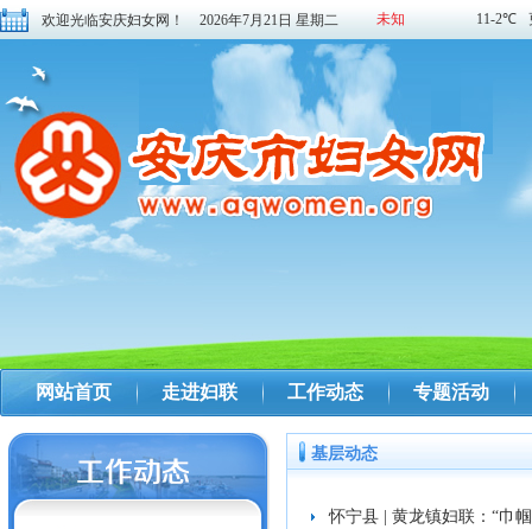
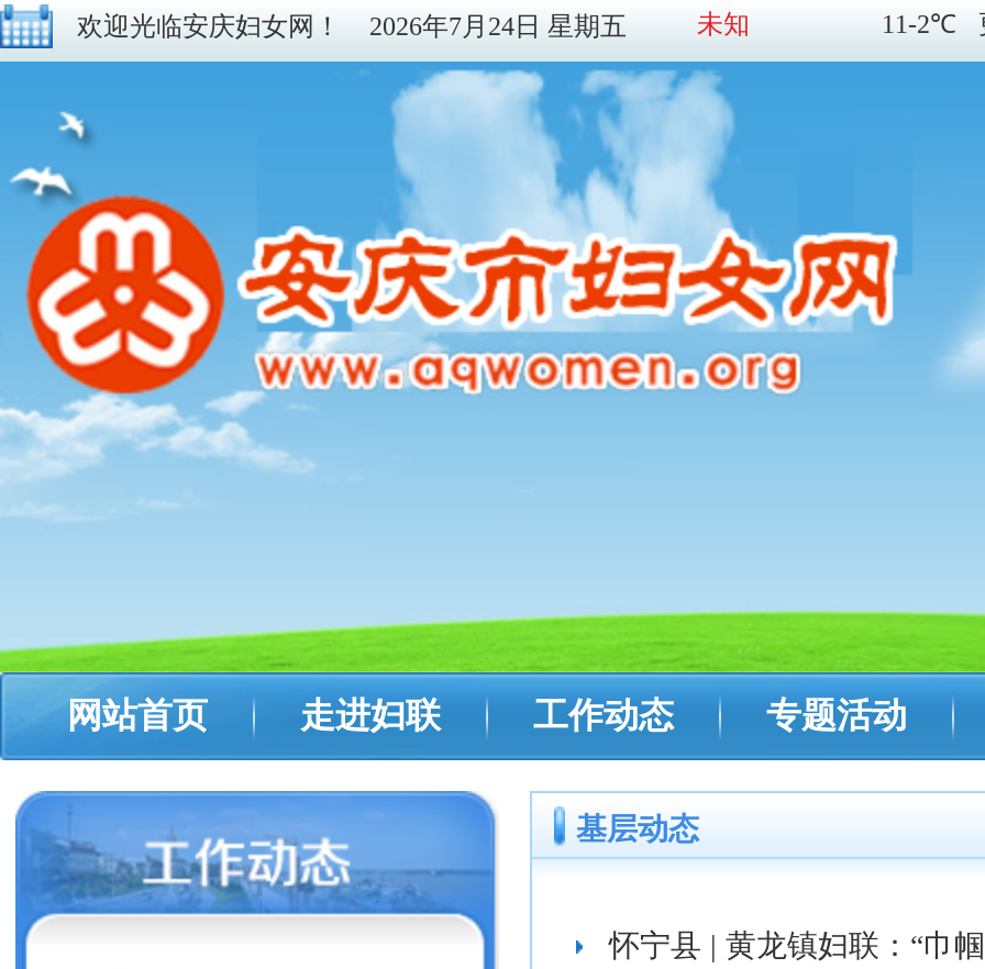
- 2026年7月21日 星期二
+ 2026年7月24日 星期五
